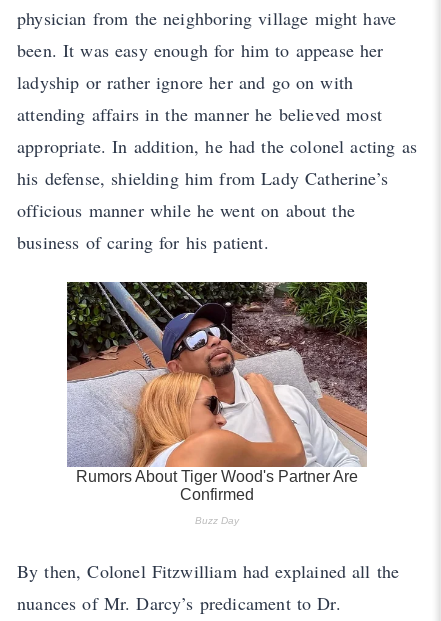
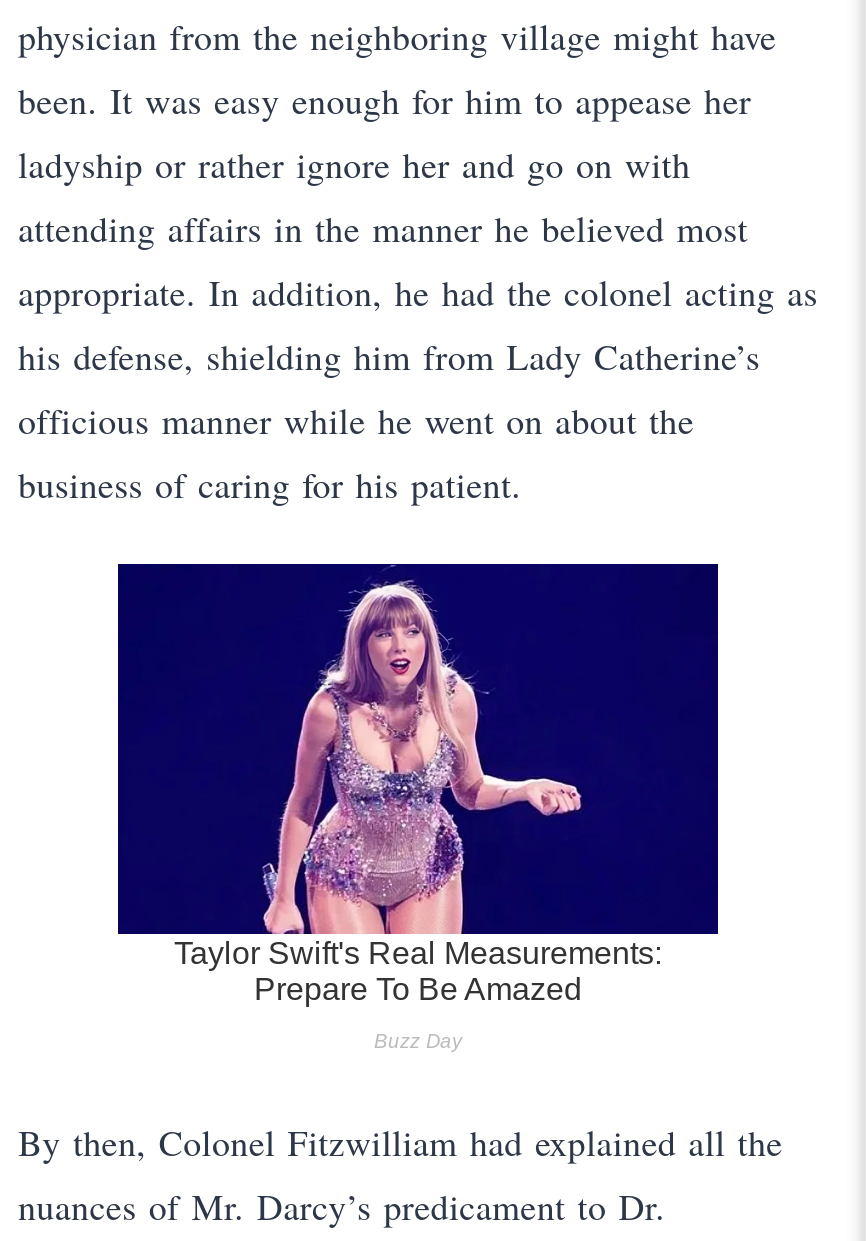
- [image]
+ [image]
